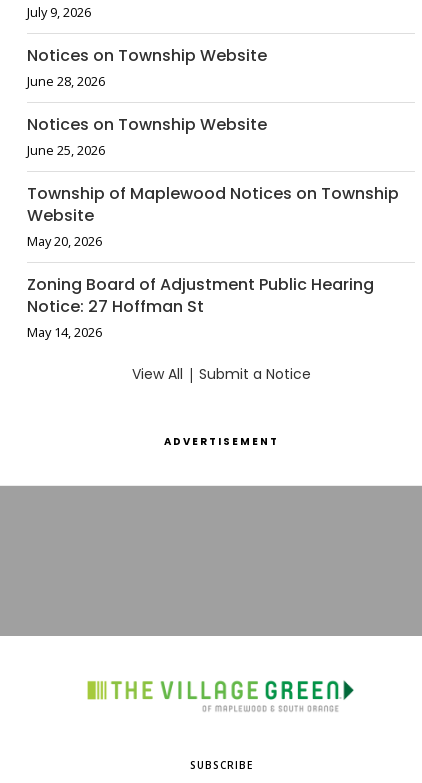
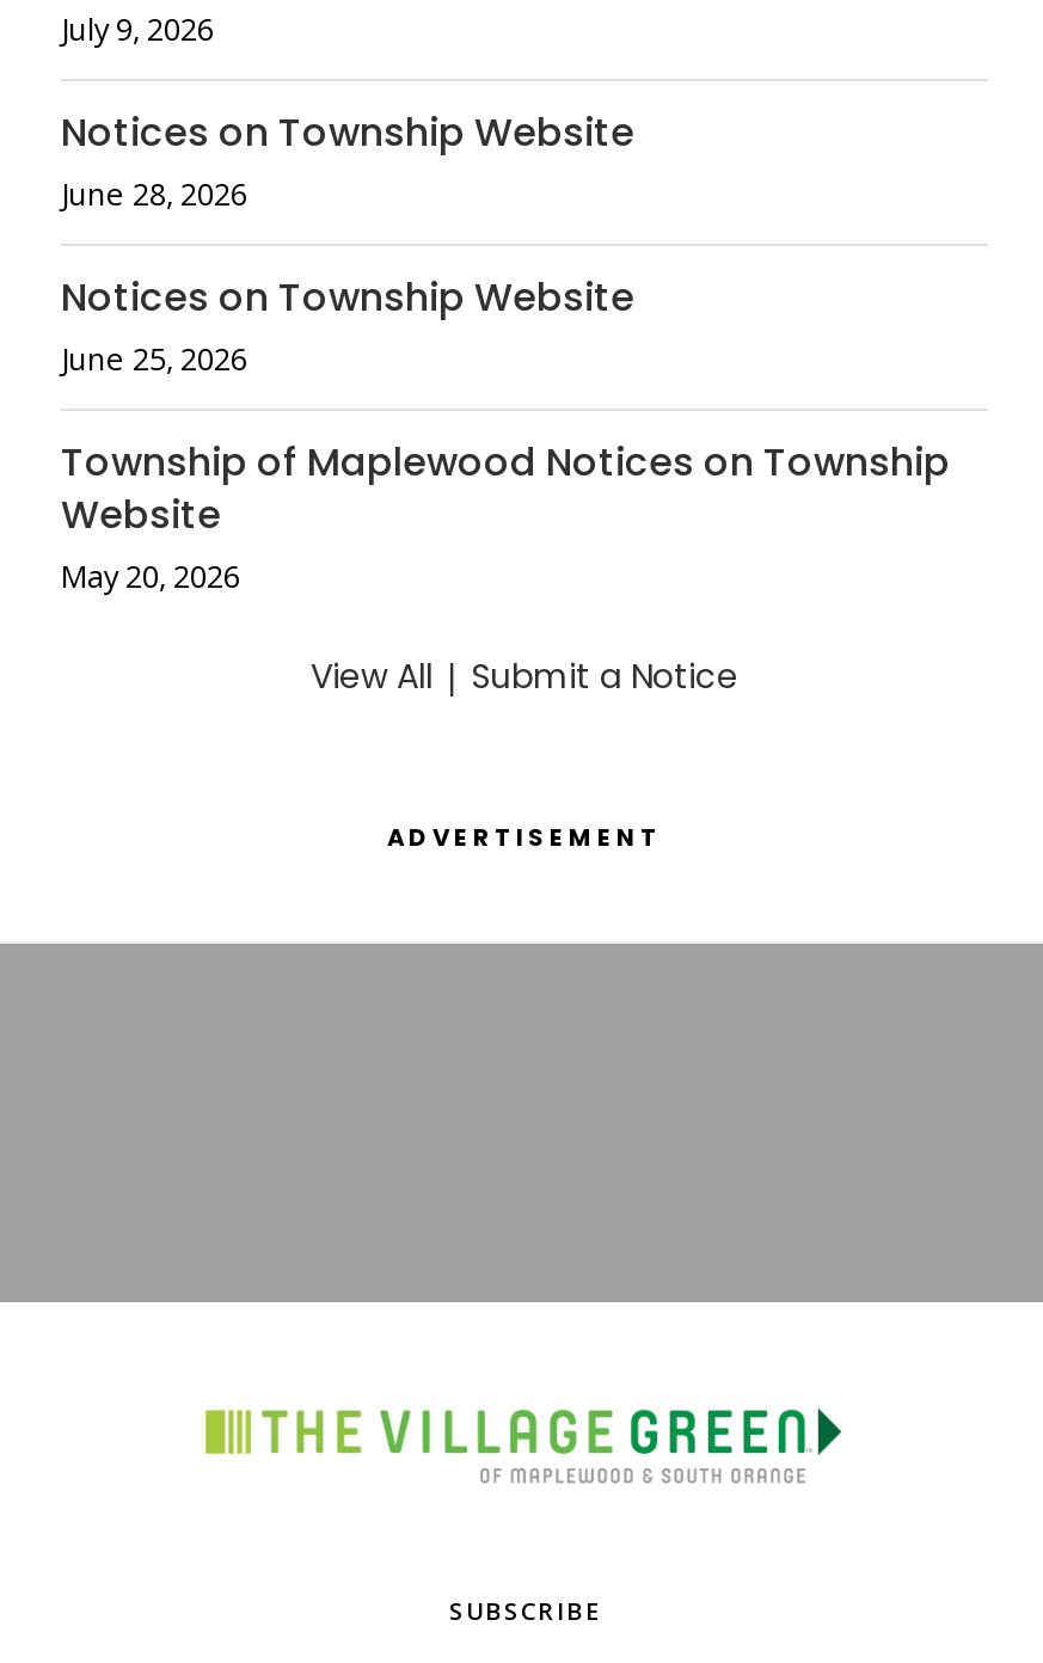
- Zoning Board of Adjustment Public Hearing
- Notice: 27 Hoffman St
- May 14, 2026
